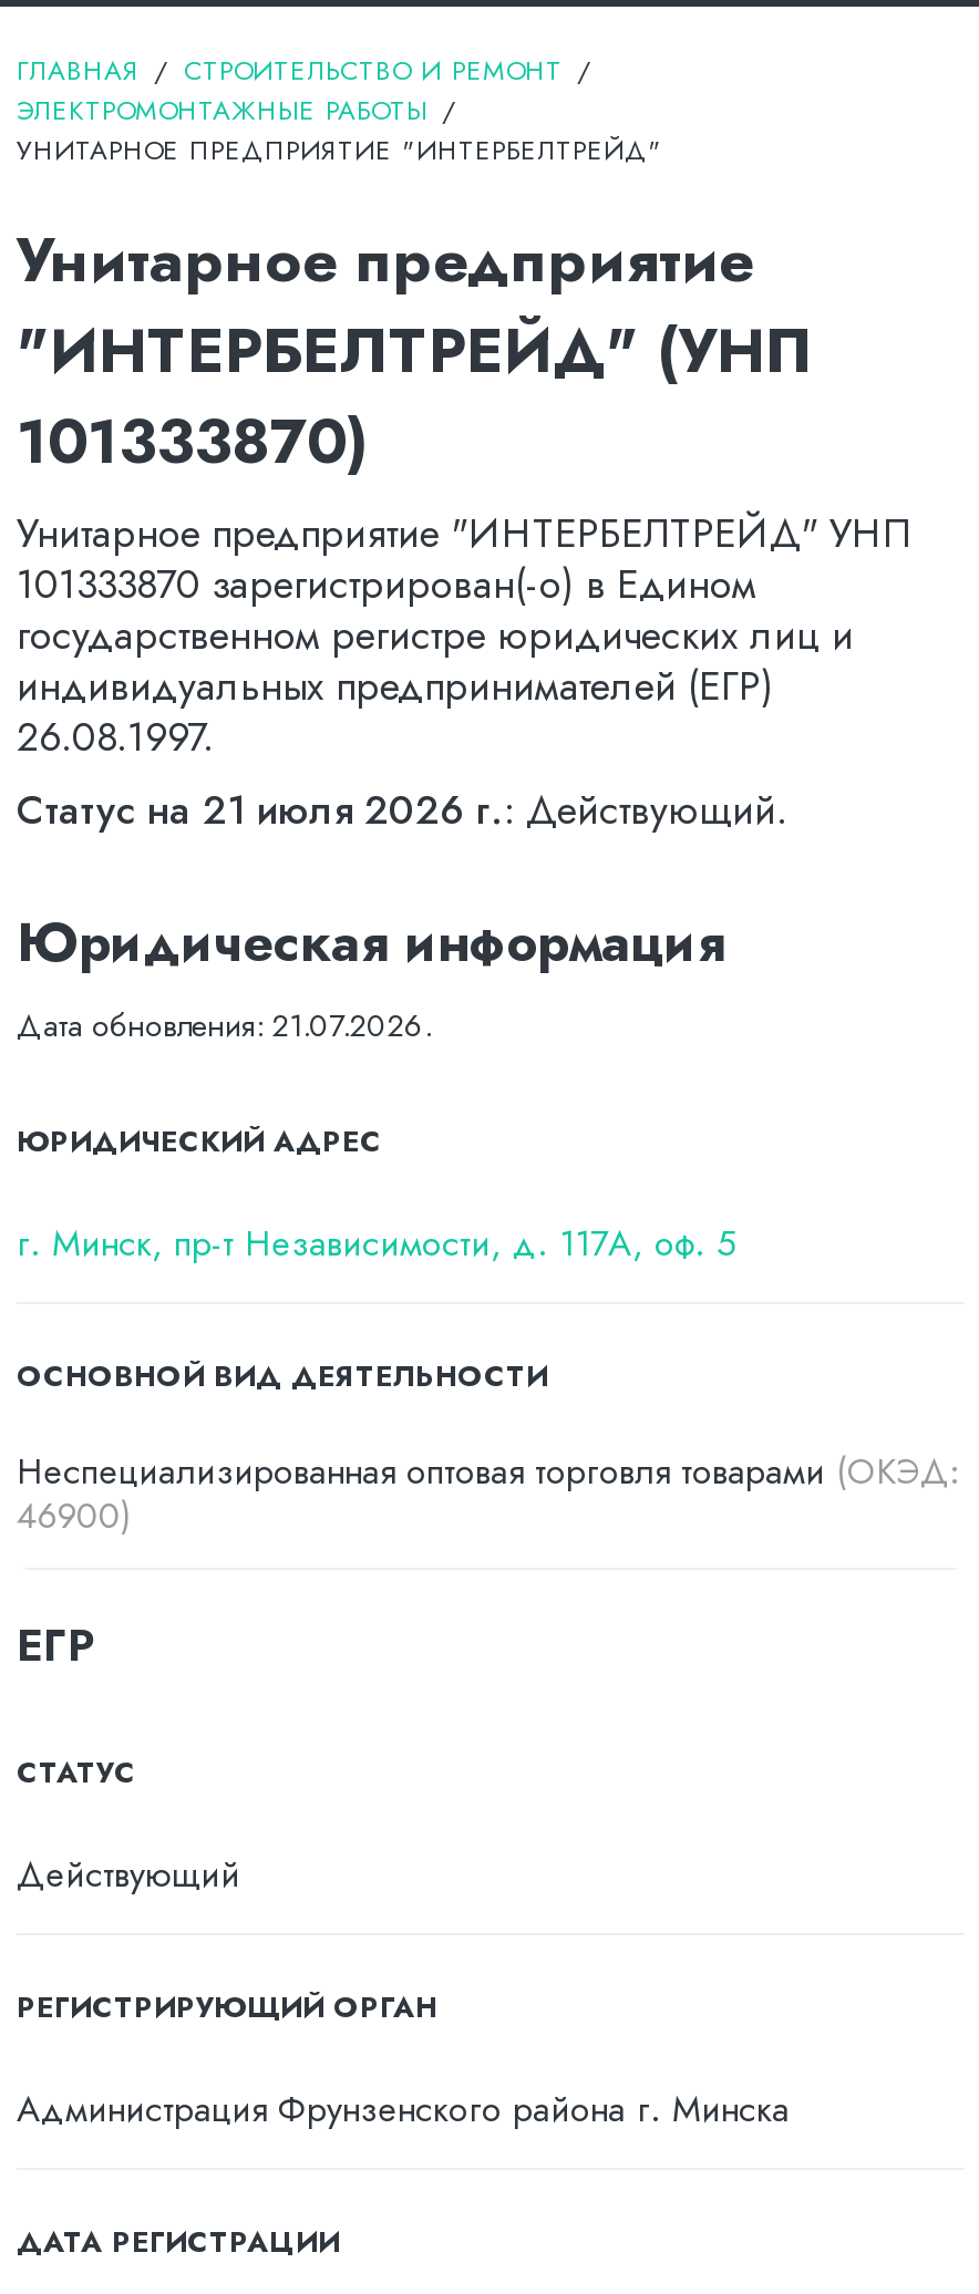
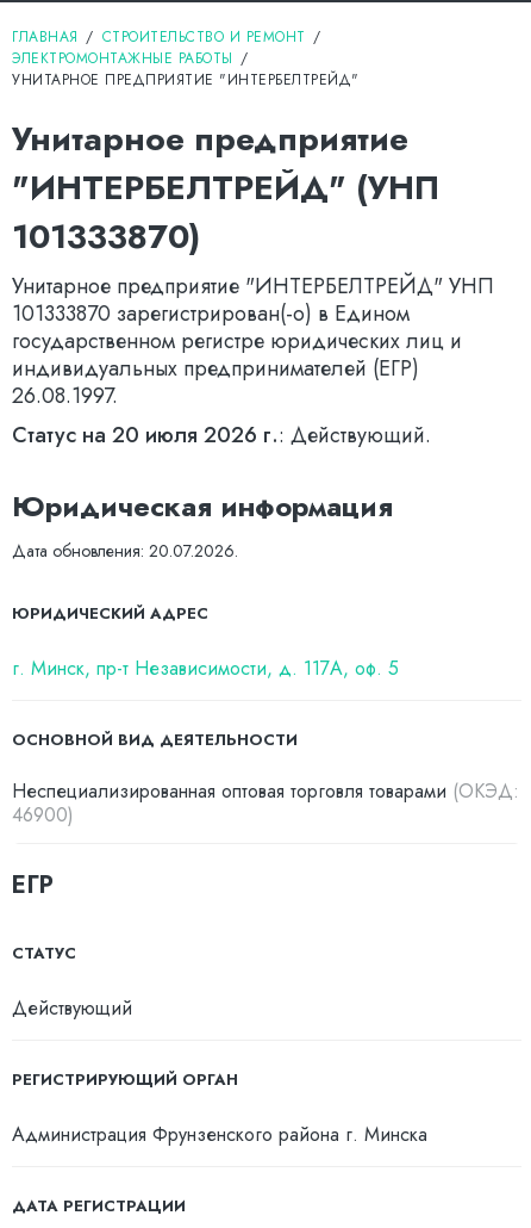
- Статус на 21 июля 2026 г.: Действующий.
+ Статус на 20 июля 2026 г.: Действующий.

- Дата обновления: 21.07.2026.
+ Дата обновления: 20.07.2026.
